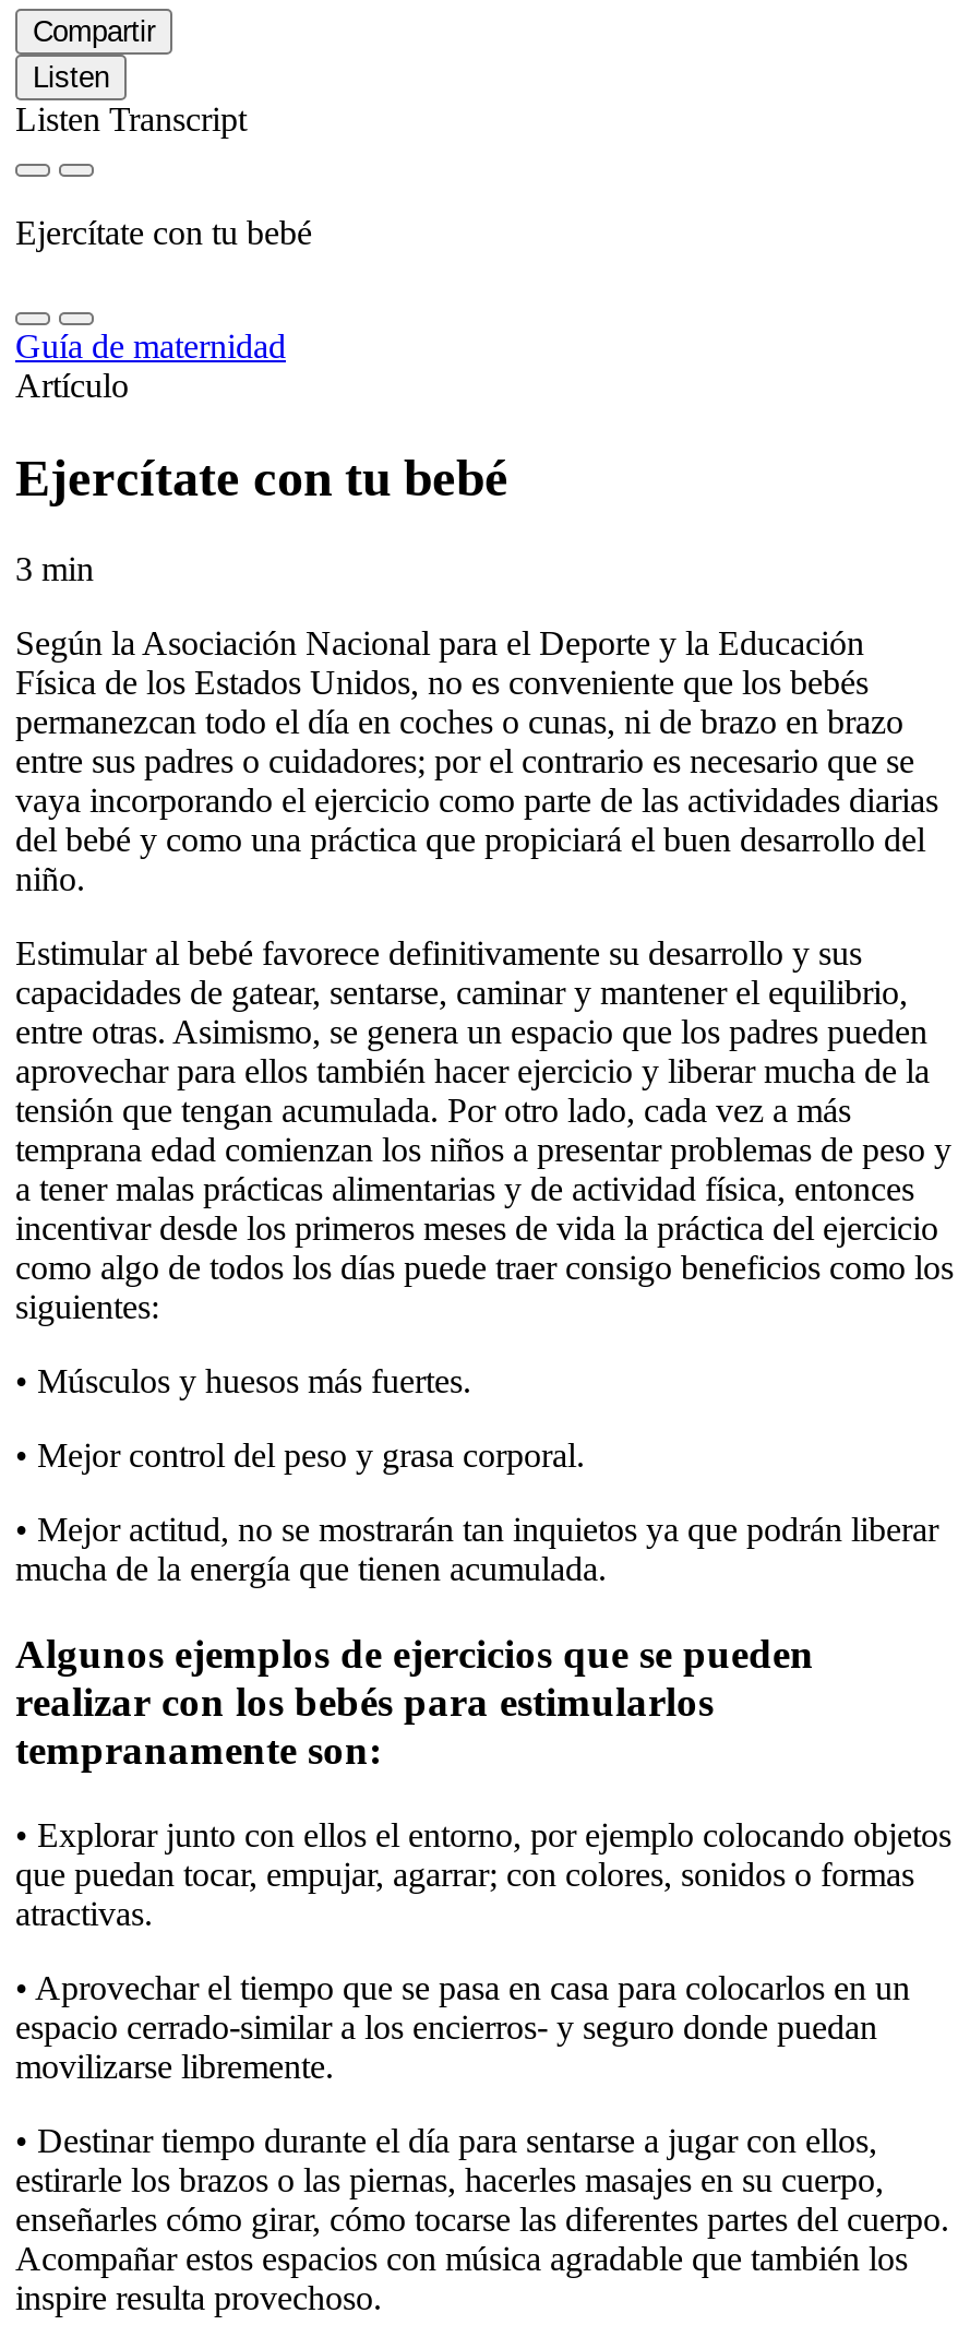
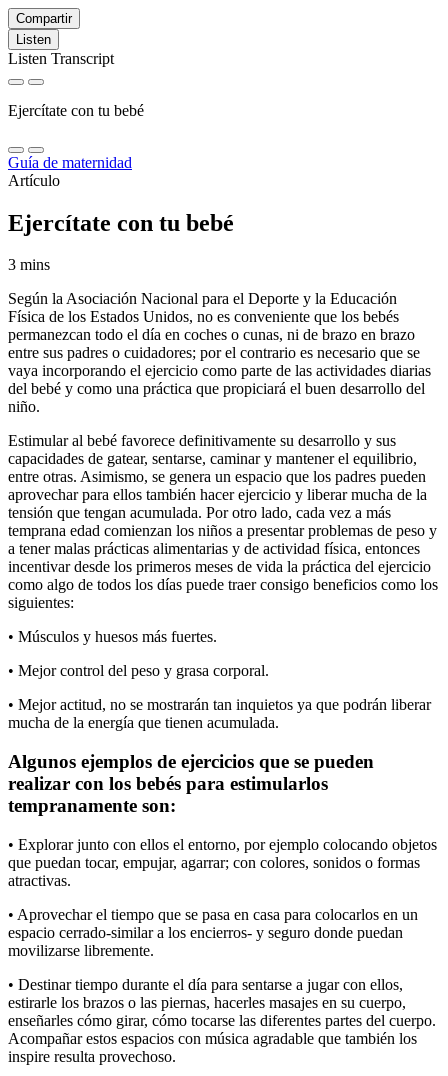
- 3 min
+ 3 mins
